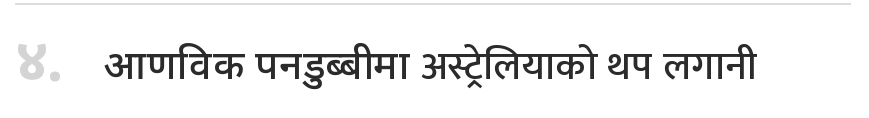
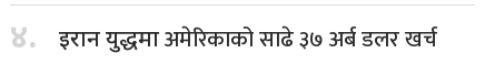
- आणविक पनडुब्बीमा अस्ट्रेलियाको थप लगानी
+ इरान युद्धमा अमेरिकाको साढे ३७ अर्ब डलर खर्च
